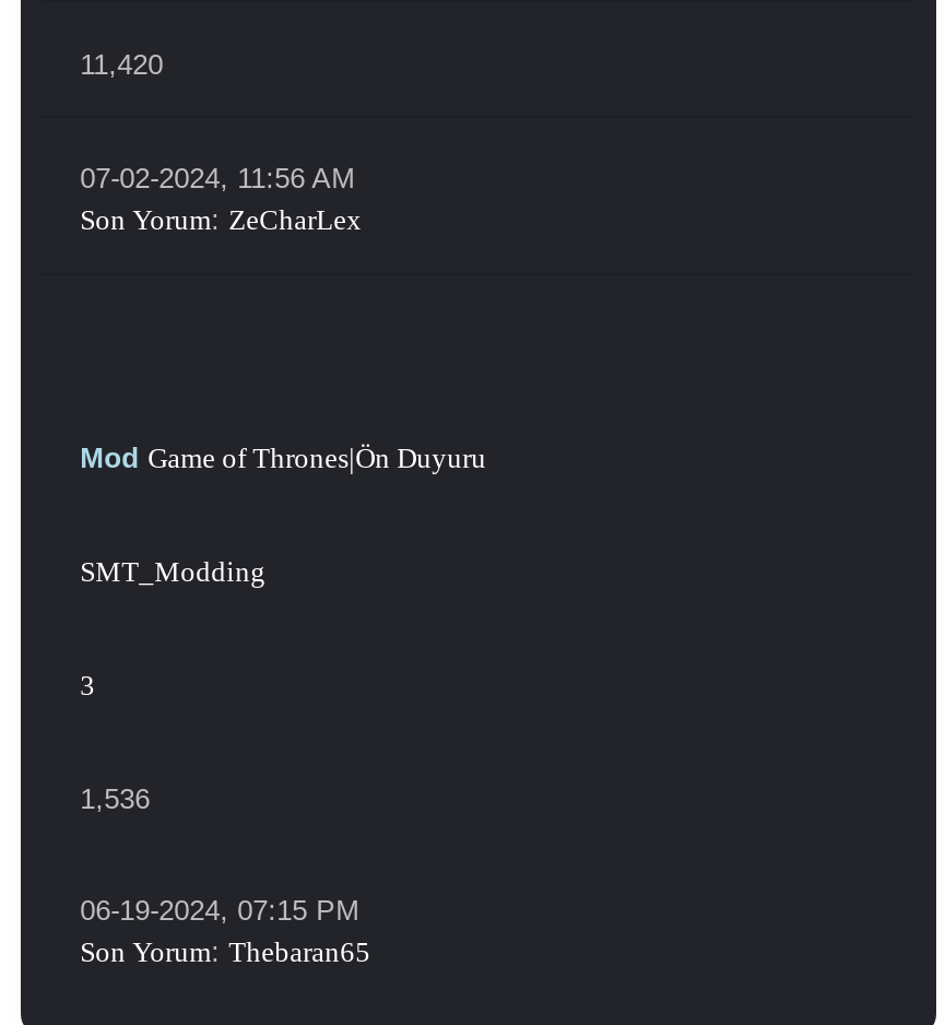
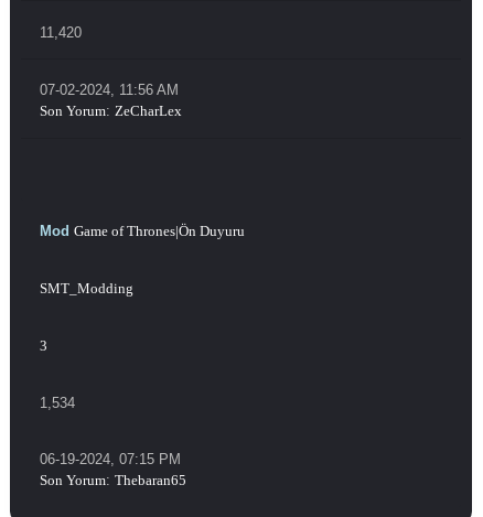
- 1,536
+ 1,534
